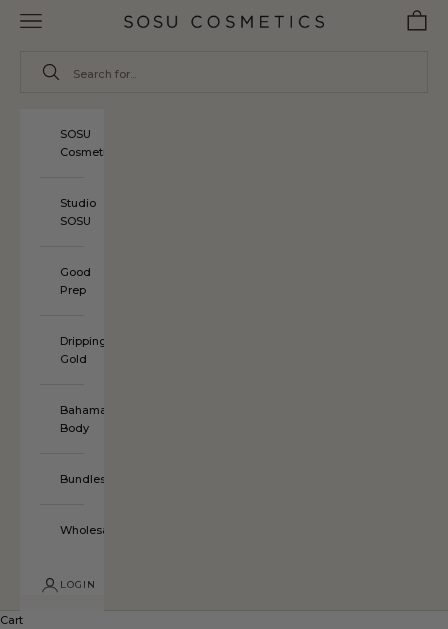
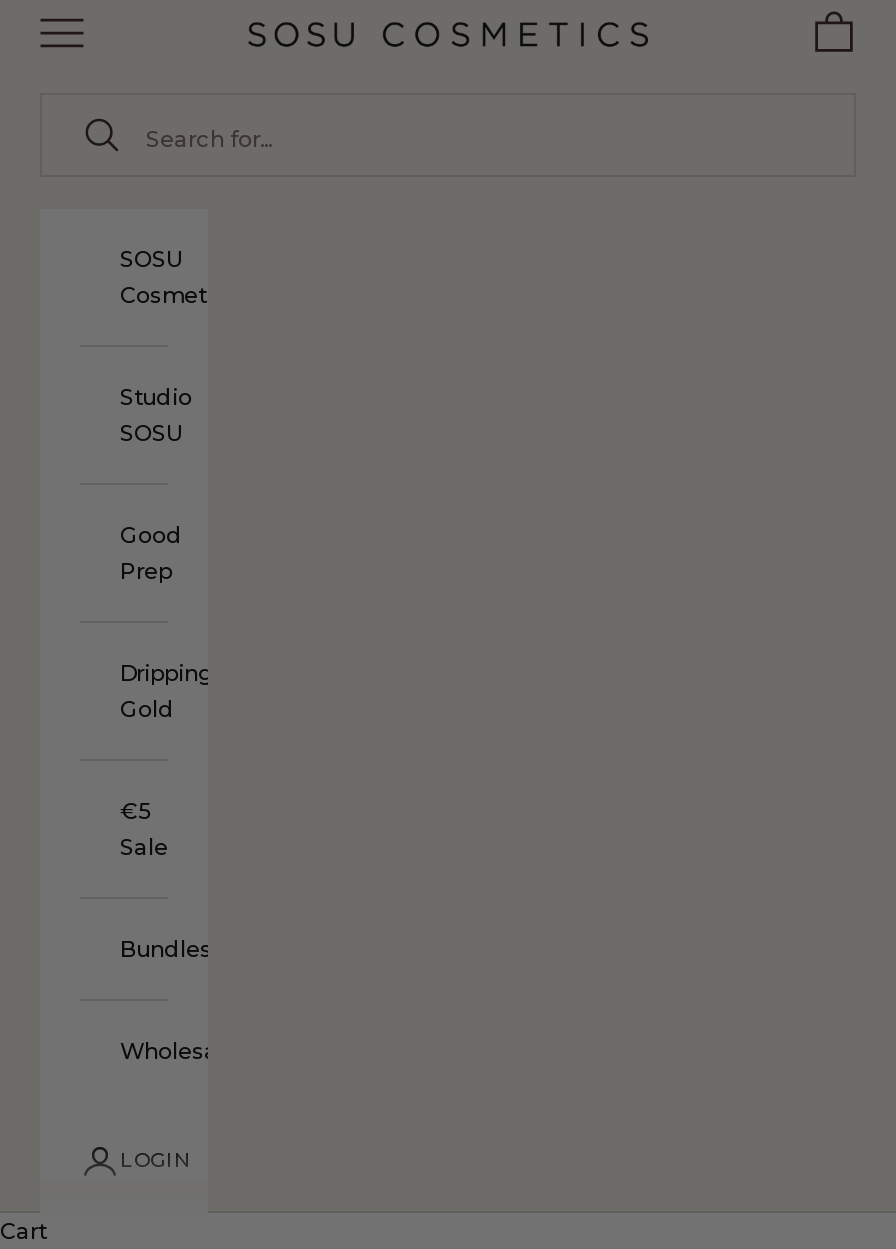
- Bahama
- Body
+ €5
+ Sale
